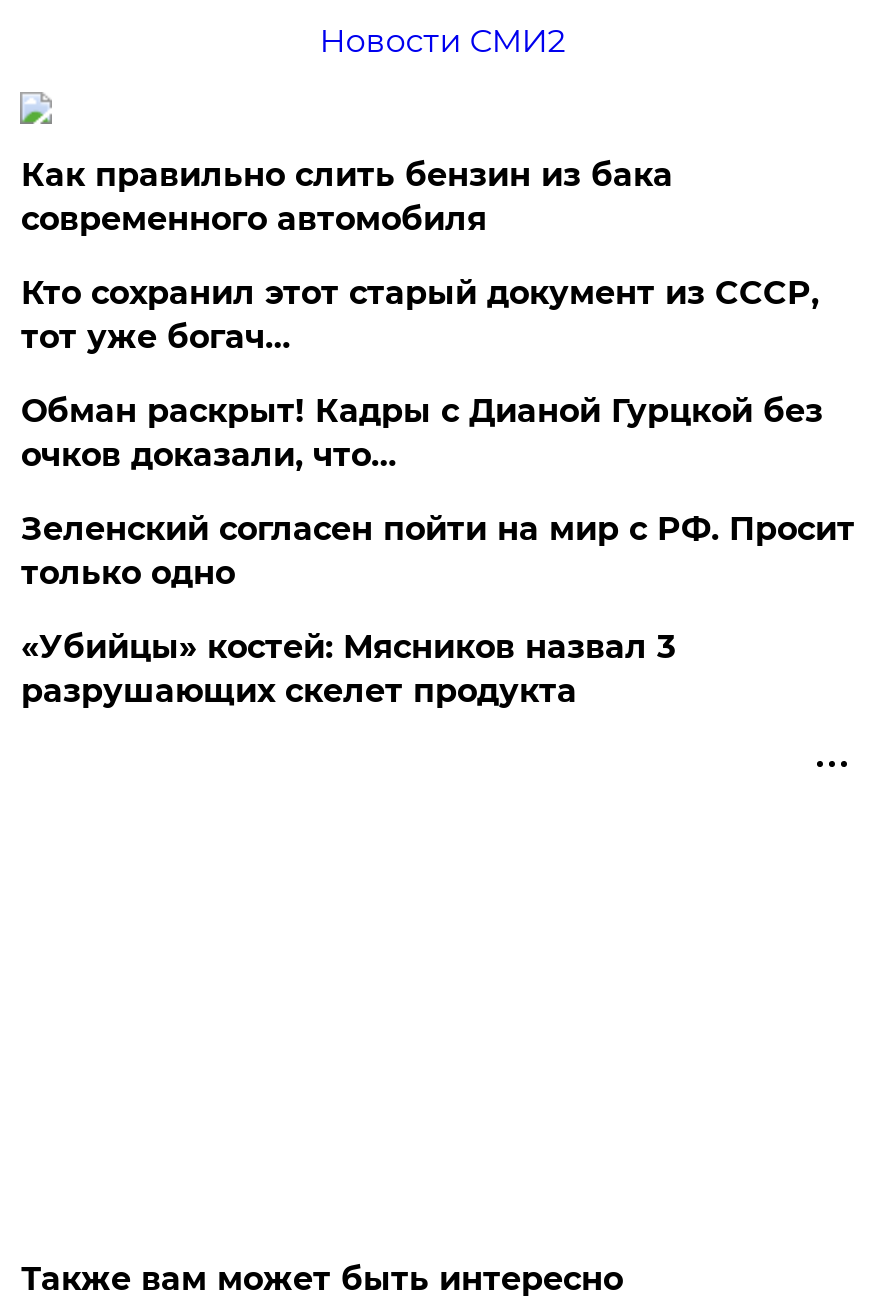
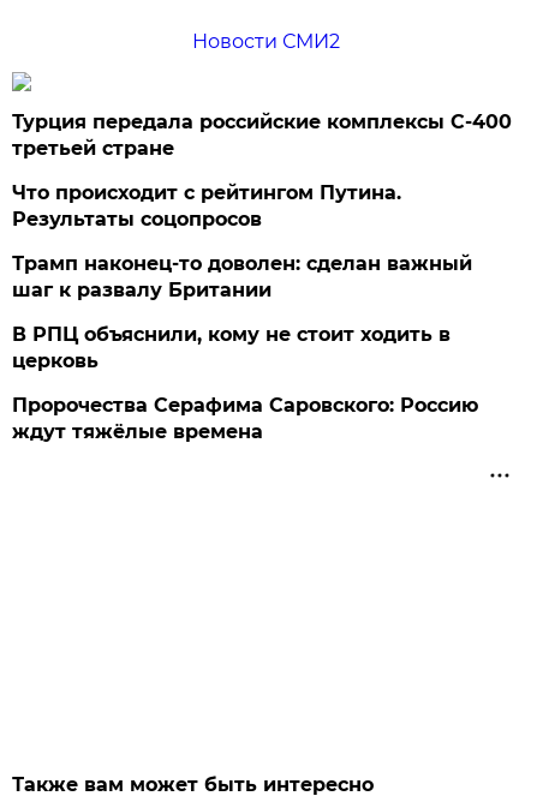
- Как правильно слить бензин из бака
- современного автомобиля
+ Турция передала российские комплексы С-400
+ третьей стране

- Кто сохранил этот старый документ из СССР,
- тот уже богач…
+ Что происходит с рейтингом Путина.
+ Результаты соцопросов

- Обман раскрыт! Кадры с Дианой Гурцкой без
- очков доказали, что…
+ Трамп наконец-то доволен: сделан важный
+ шаг к развалу Британии

- Зеленский согласен пойти на мир с РФ. Просит
- только одно
+ В РПЦ объяснили, кому не стоит ходить в
+ церковь

- «Убийцы» костей: Мясников назвал 3
- разрушающих скелет продукта
+ Пророчества Серафима Саровского: Россию
+ ждут тяжёлые времена
